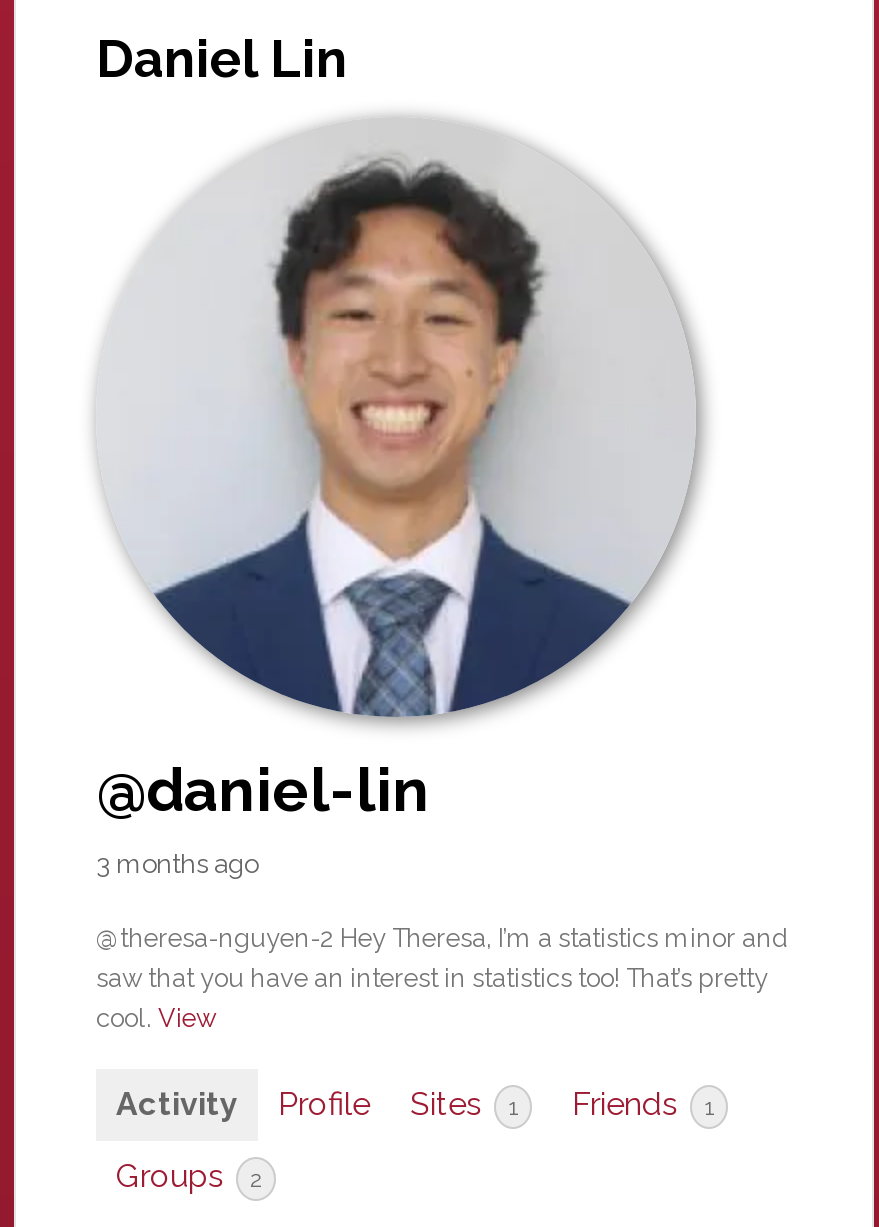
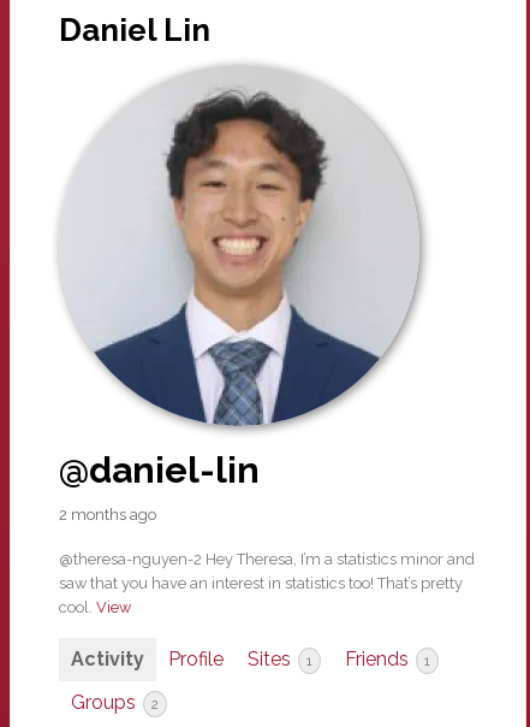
- 3 months ago
+ 2 months ago
